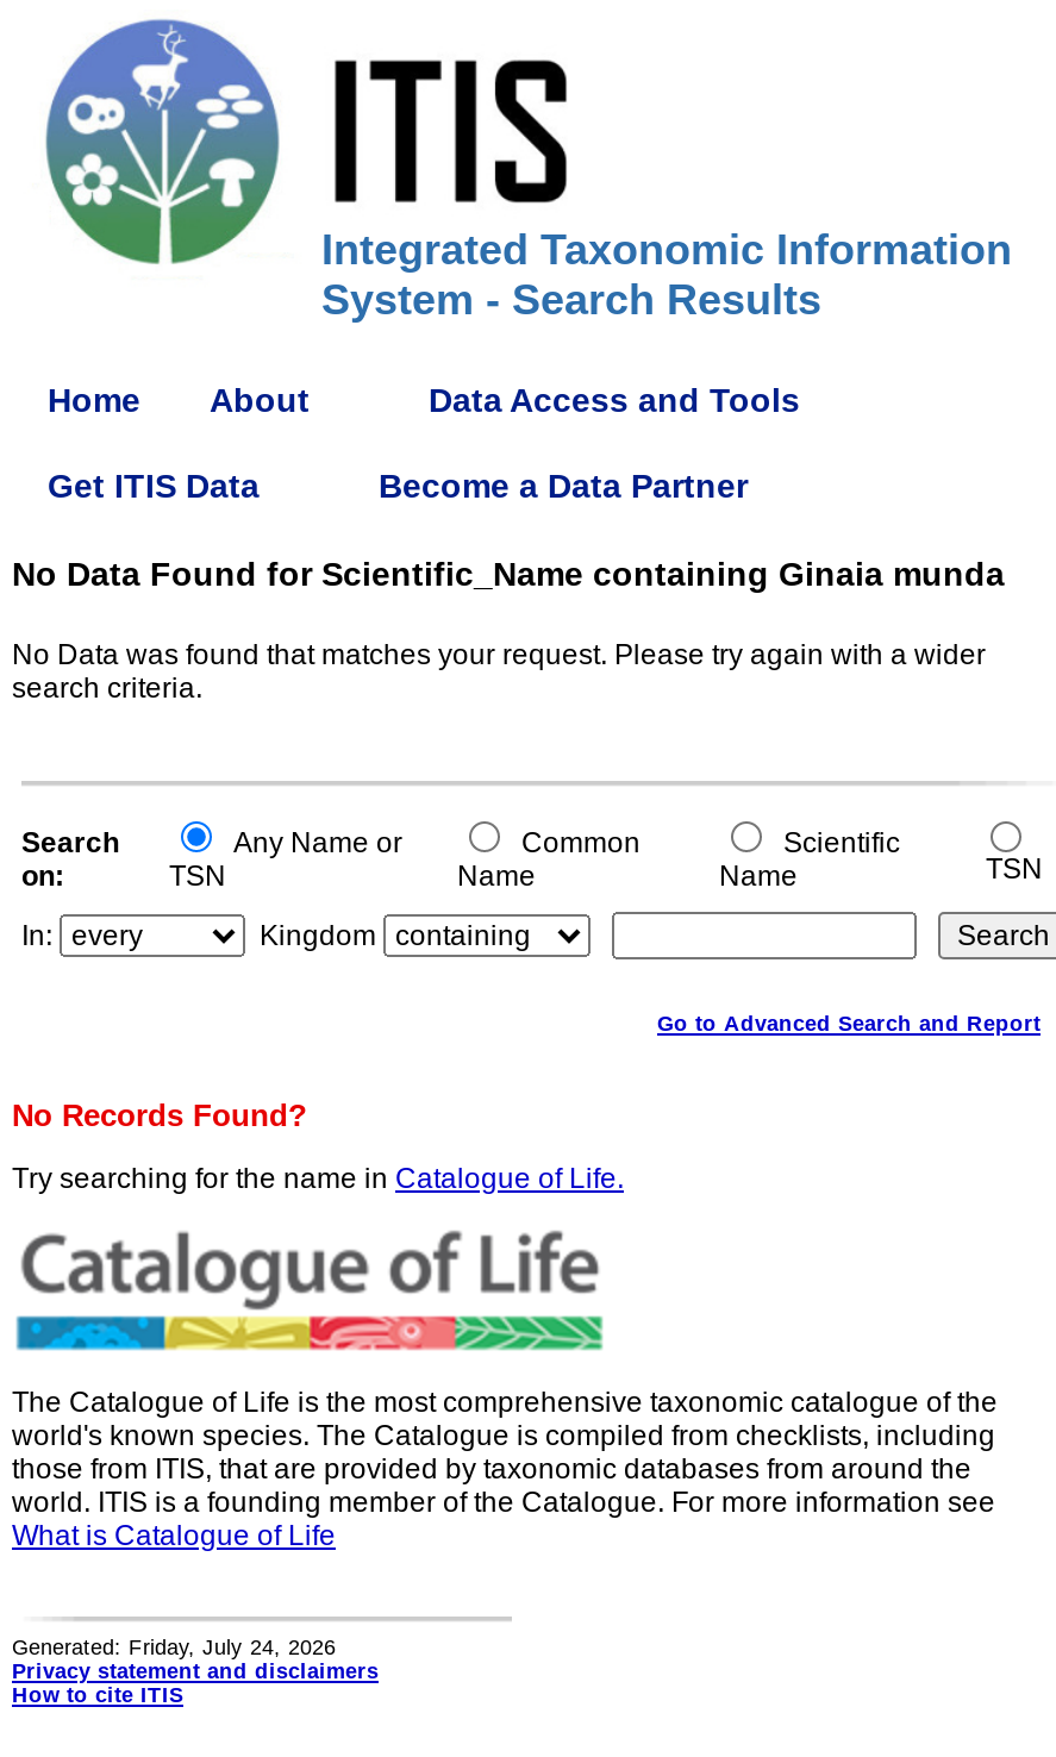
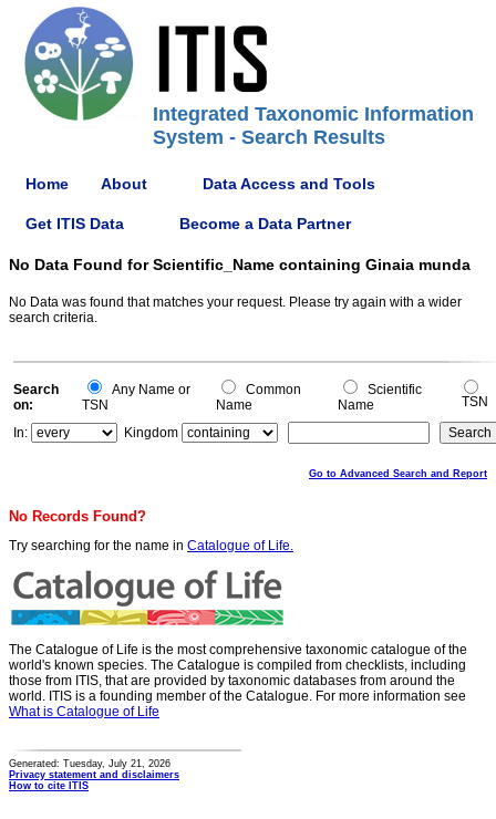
- Generated: Friday, July 24, 2026
+ Generated: Tuesday, July 21, 2026
